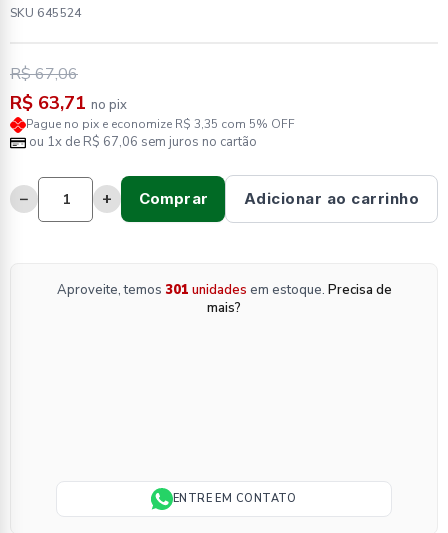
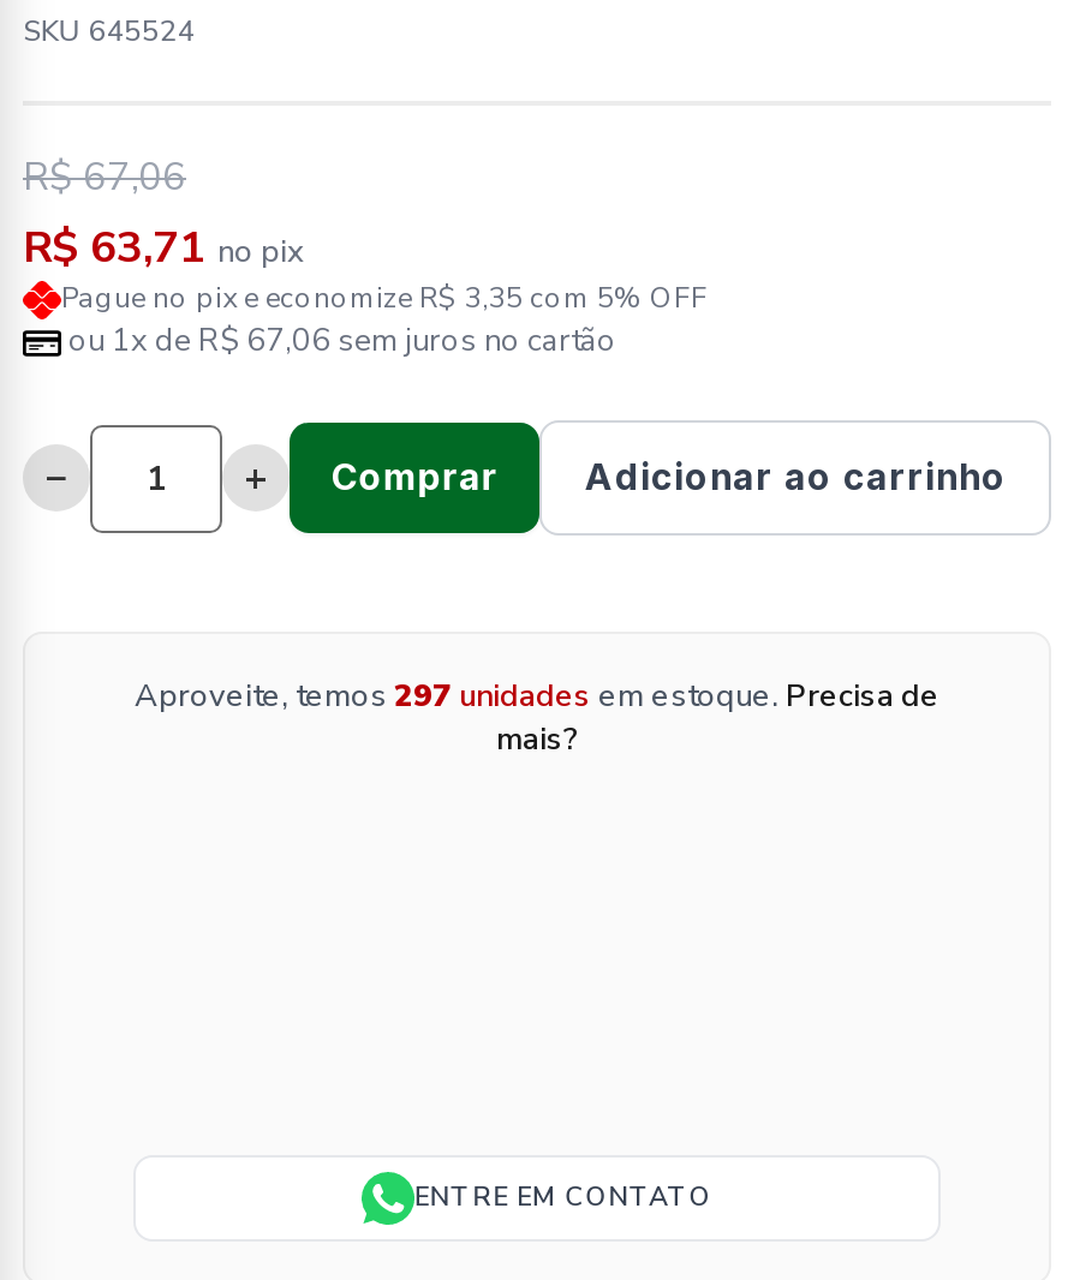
- Aproveite, temos 301 unidades em estoque. Precisa de
+ Aproveite, temos 297 unidades em estoque. Precisa de
